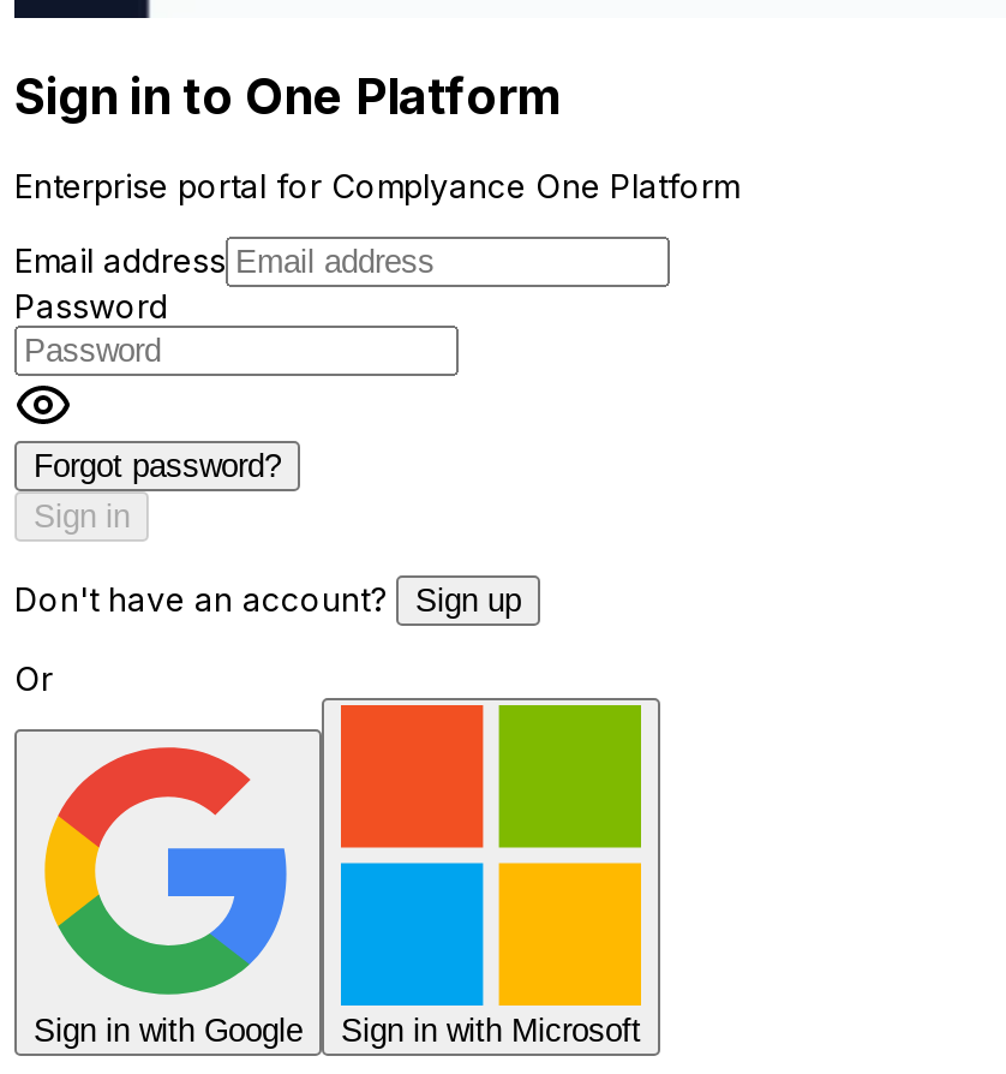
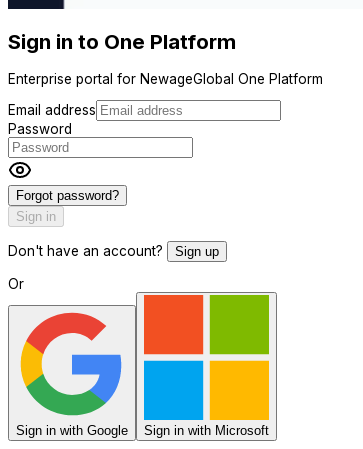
- Enterprise portal for Complyance One Platform
+ Enterprise portal for NewageGlobal One Platform
